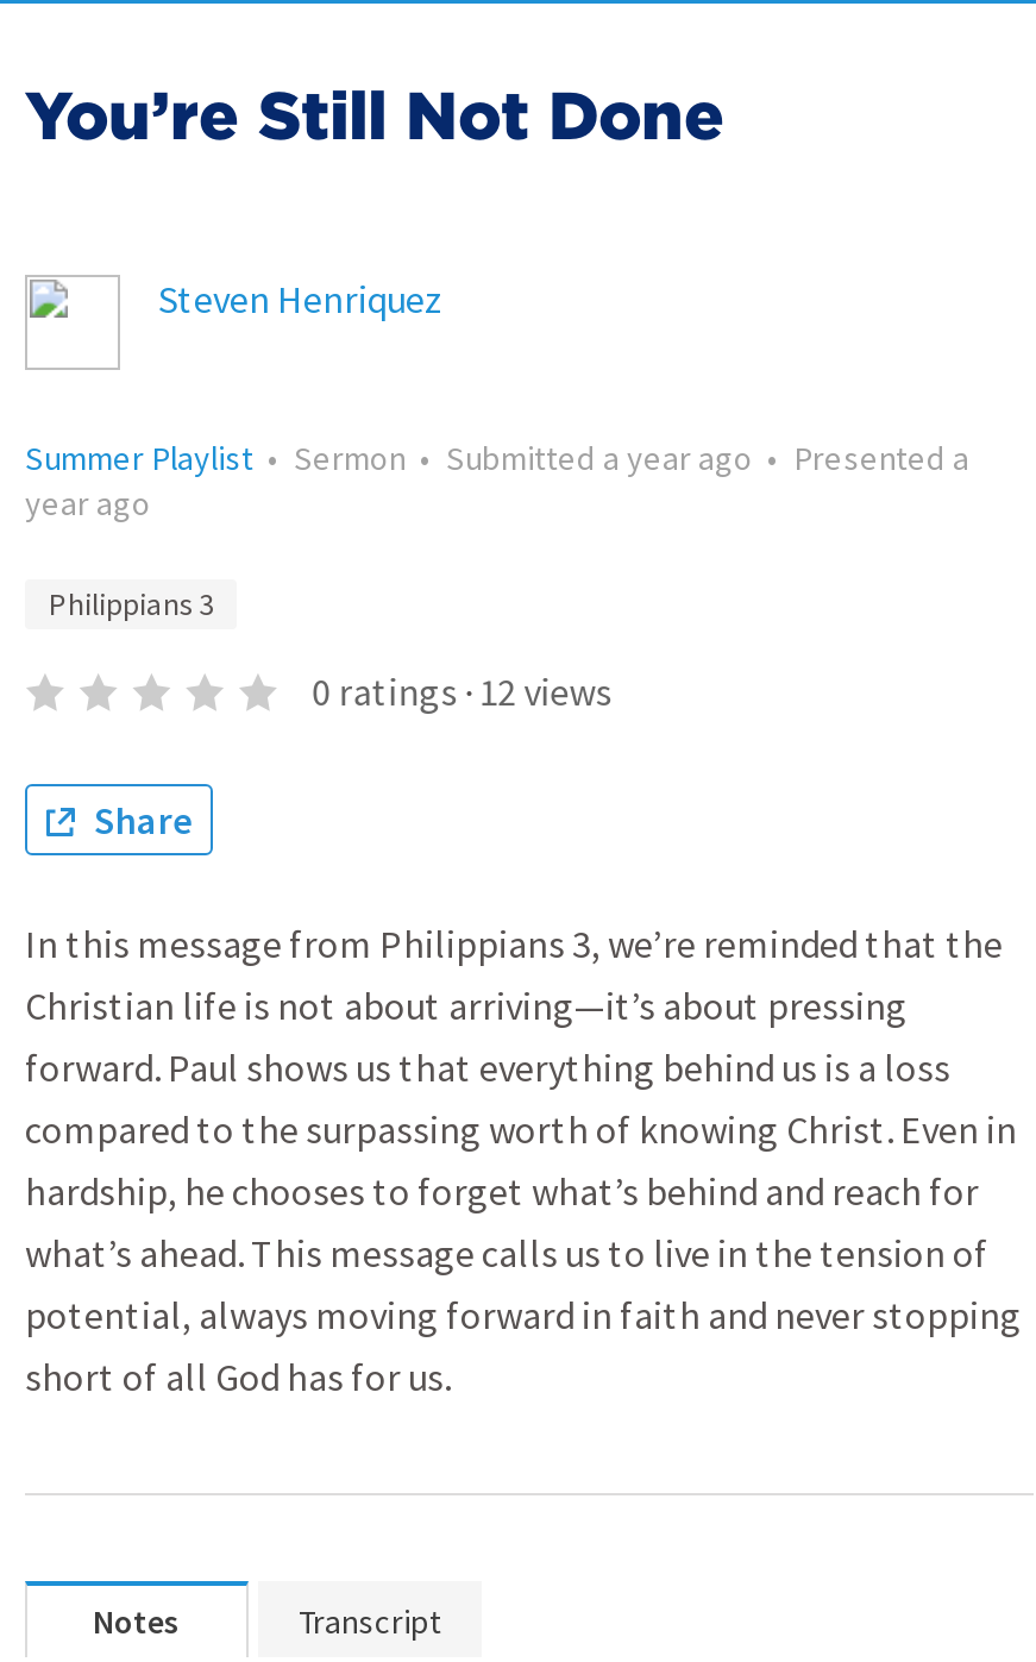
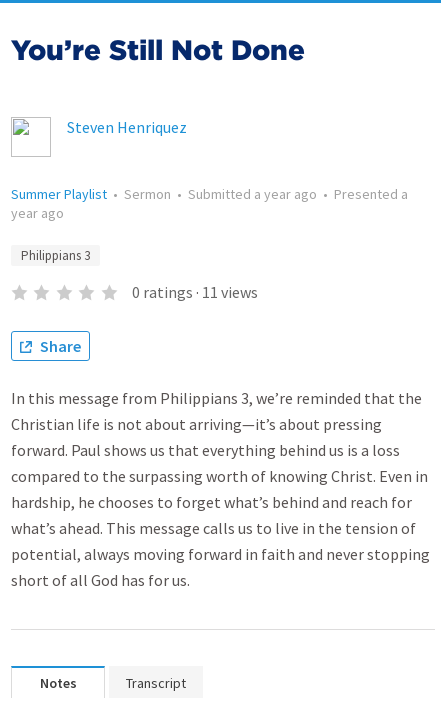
- 0 ratings · 12 views
+ 0 ratings · 11 views
